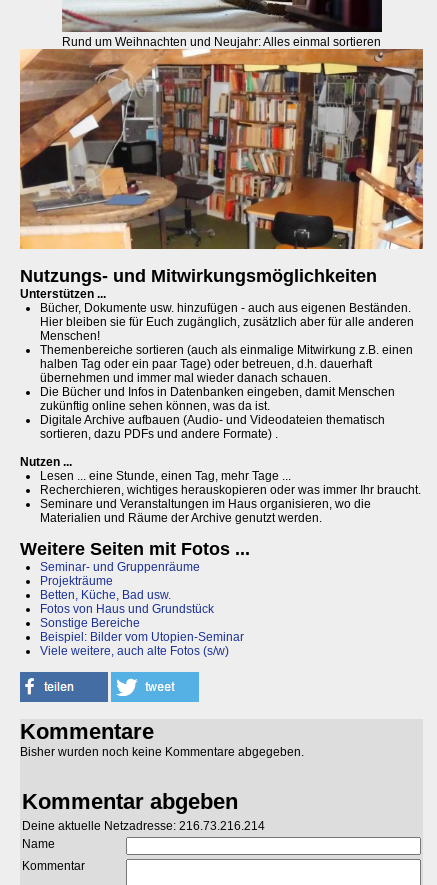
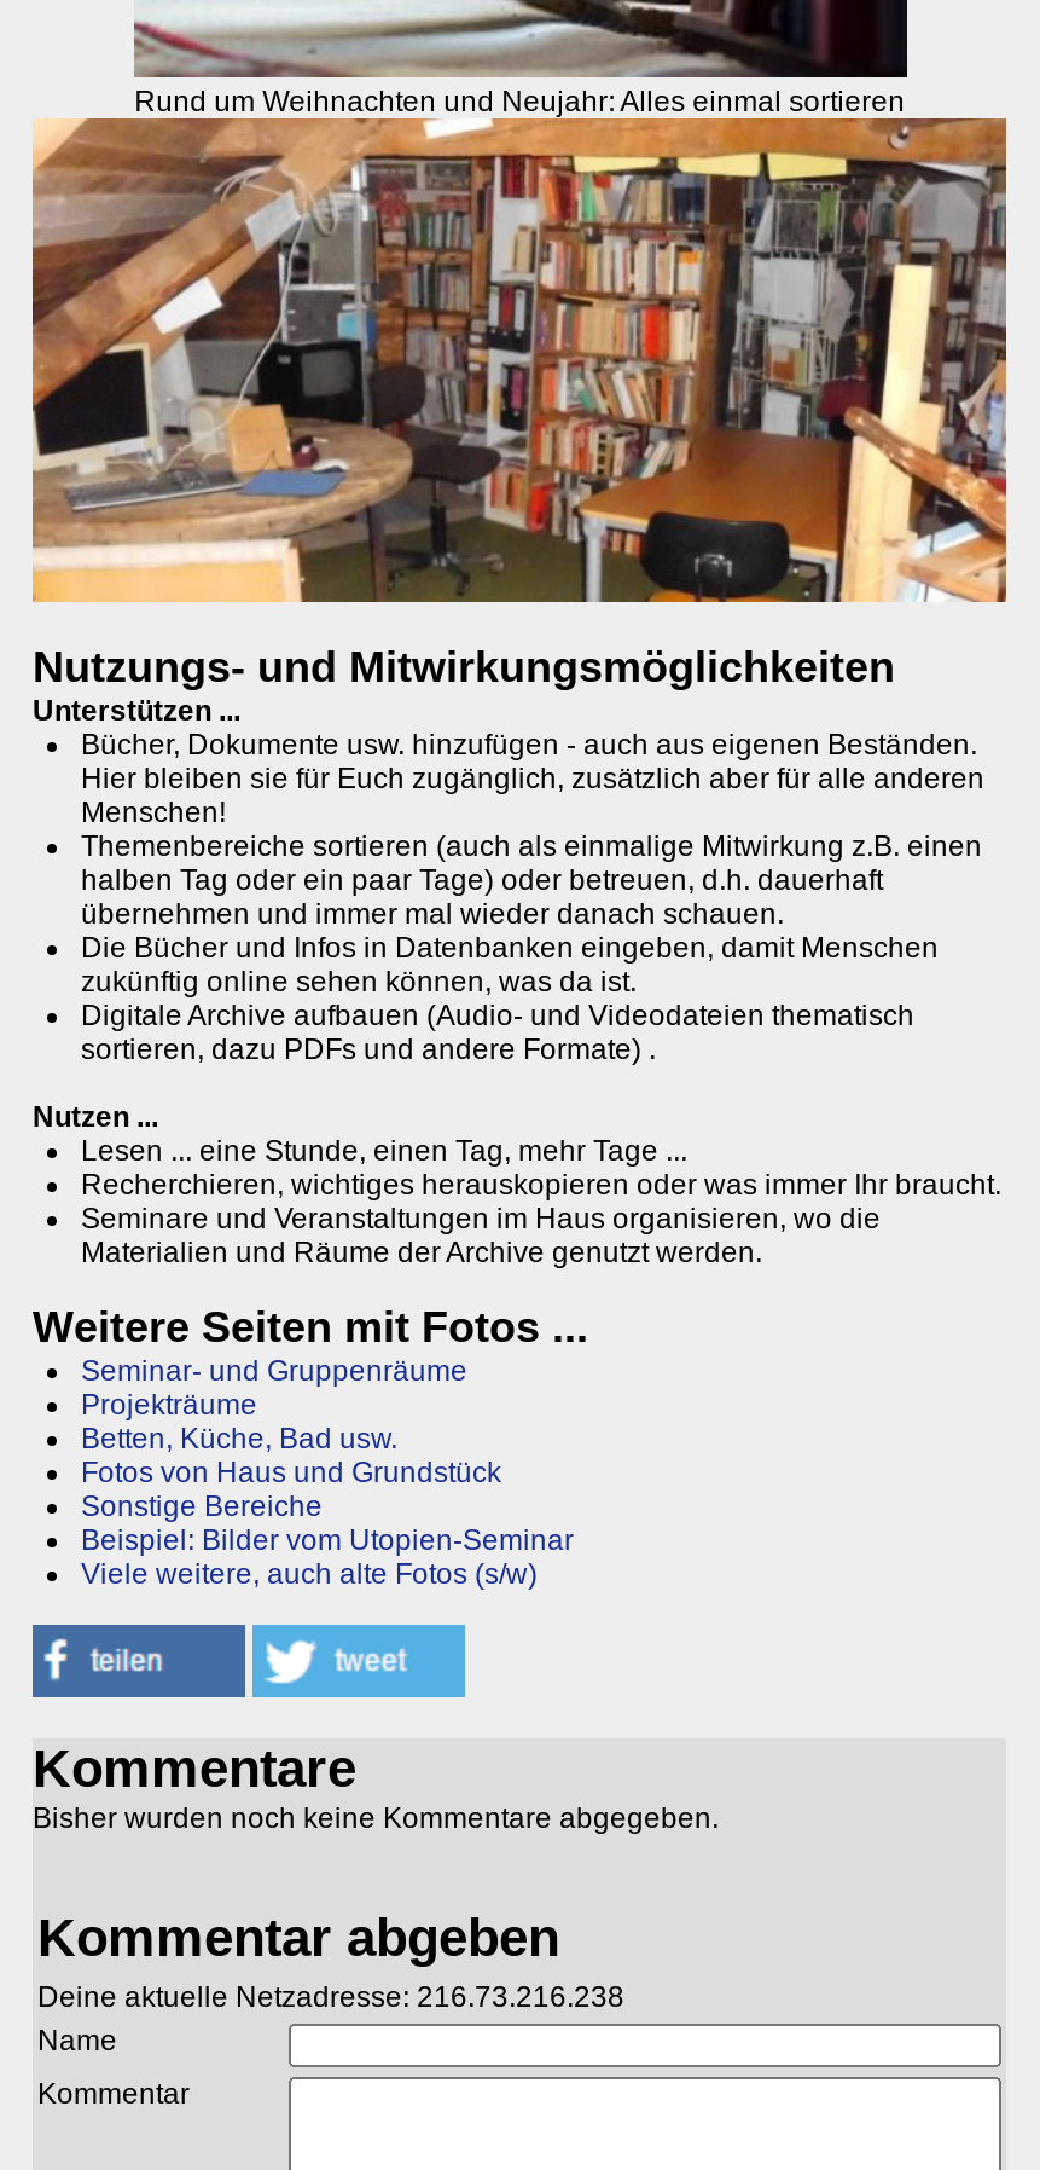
- Deine aktuelle Netzadresse: 216.73.216.214
+ Deine aktuelle Netzadresse: 216.73.216.238
